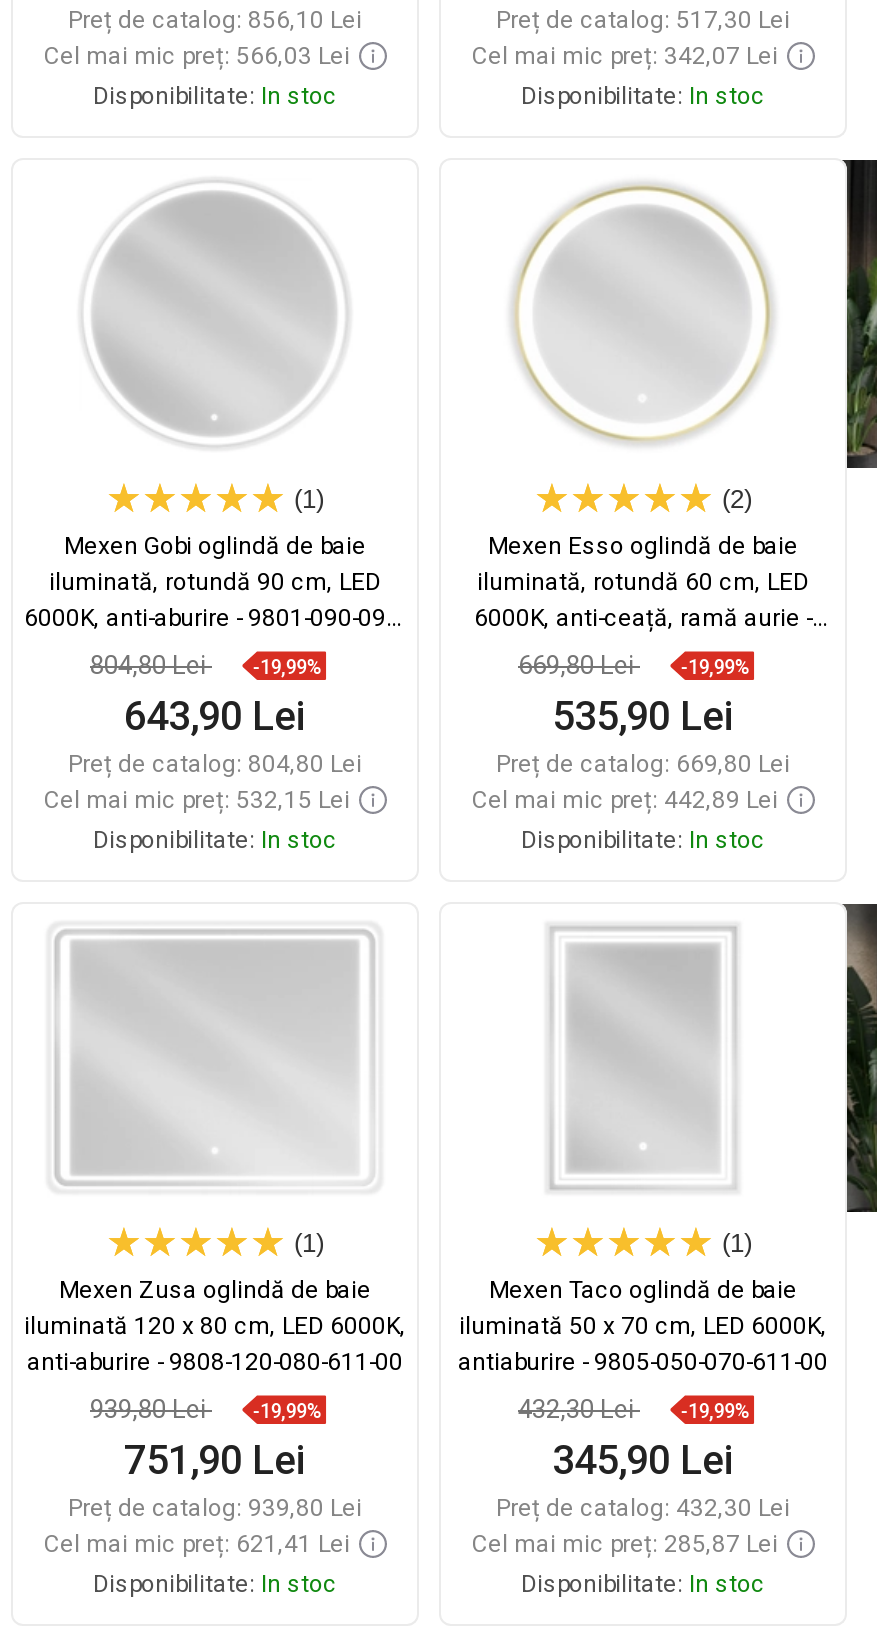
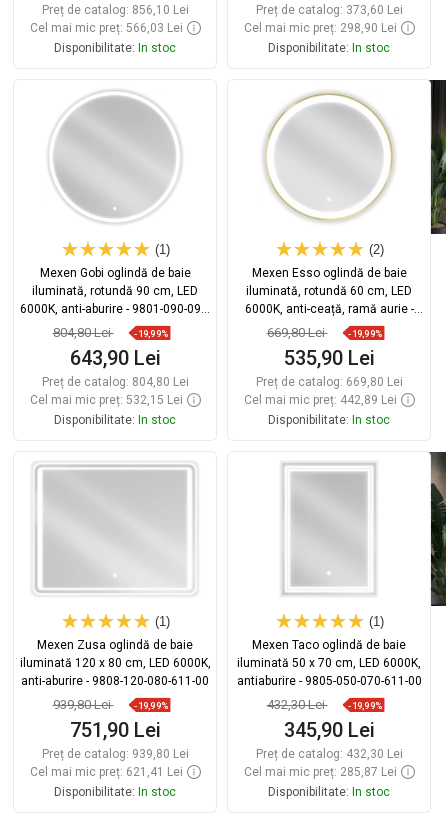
- Preț de catalog: 517,30 Lei
+ Preț de catalog: 373,60 Lei

- Cel mai mic preț: 342,07 Lei
+ Cel mai mic preț: 298,90 Lei
